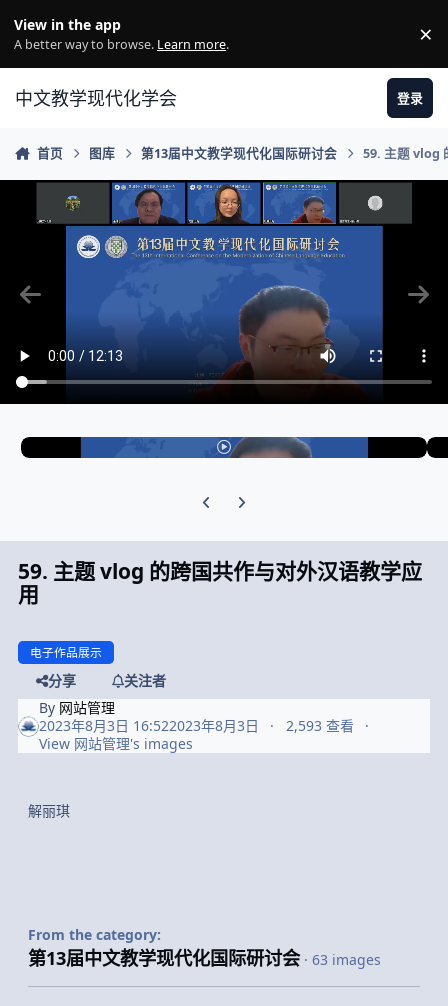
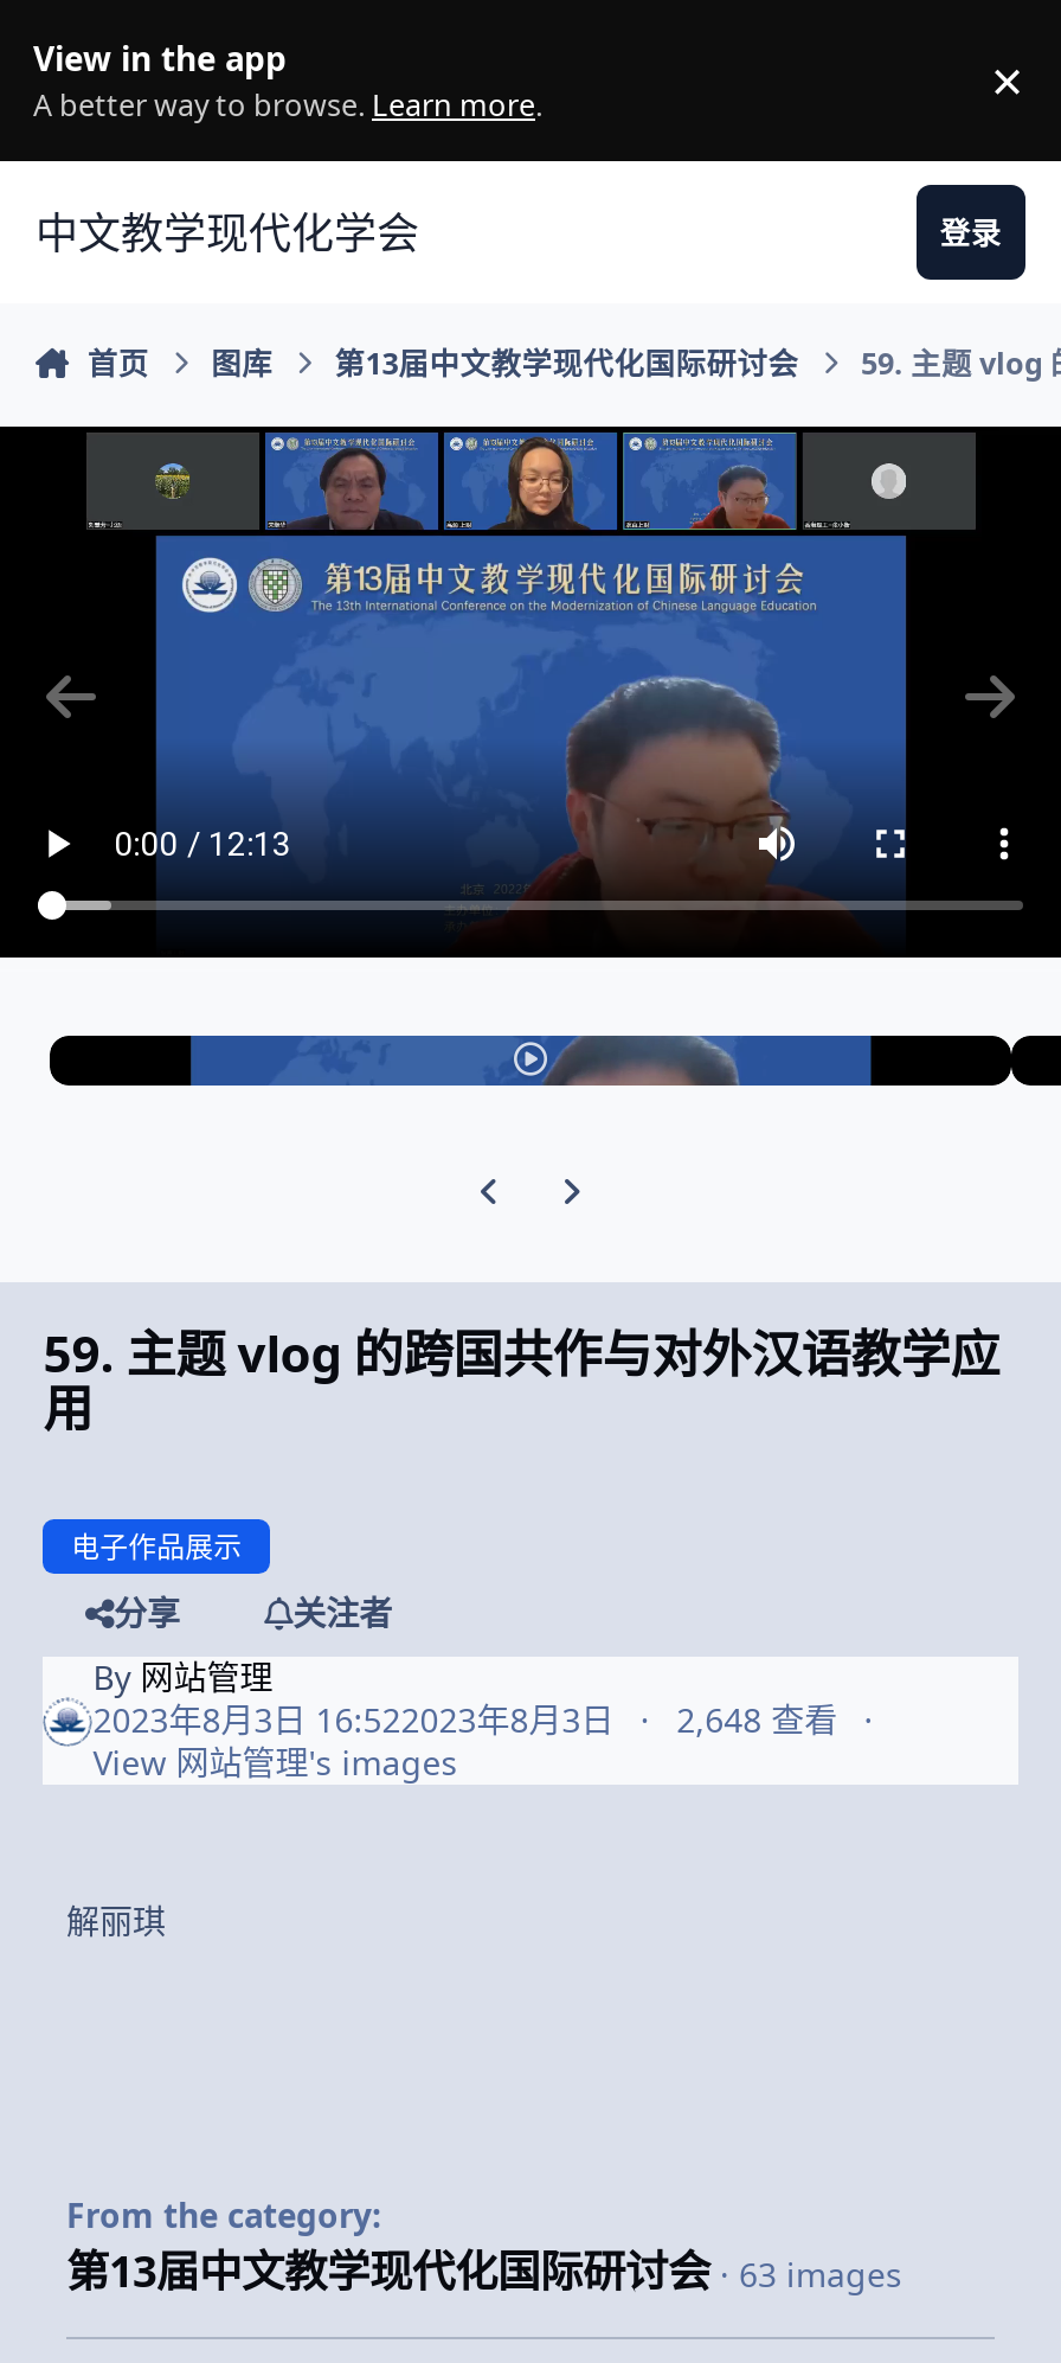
- 2023年8月3日 16:522023年8月3日 2,593 查看
+ 2023年8月3日 16:522023年8月3日 2,648 查看
